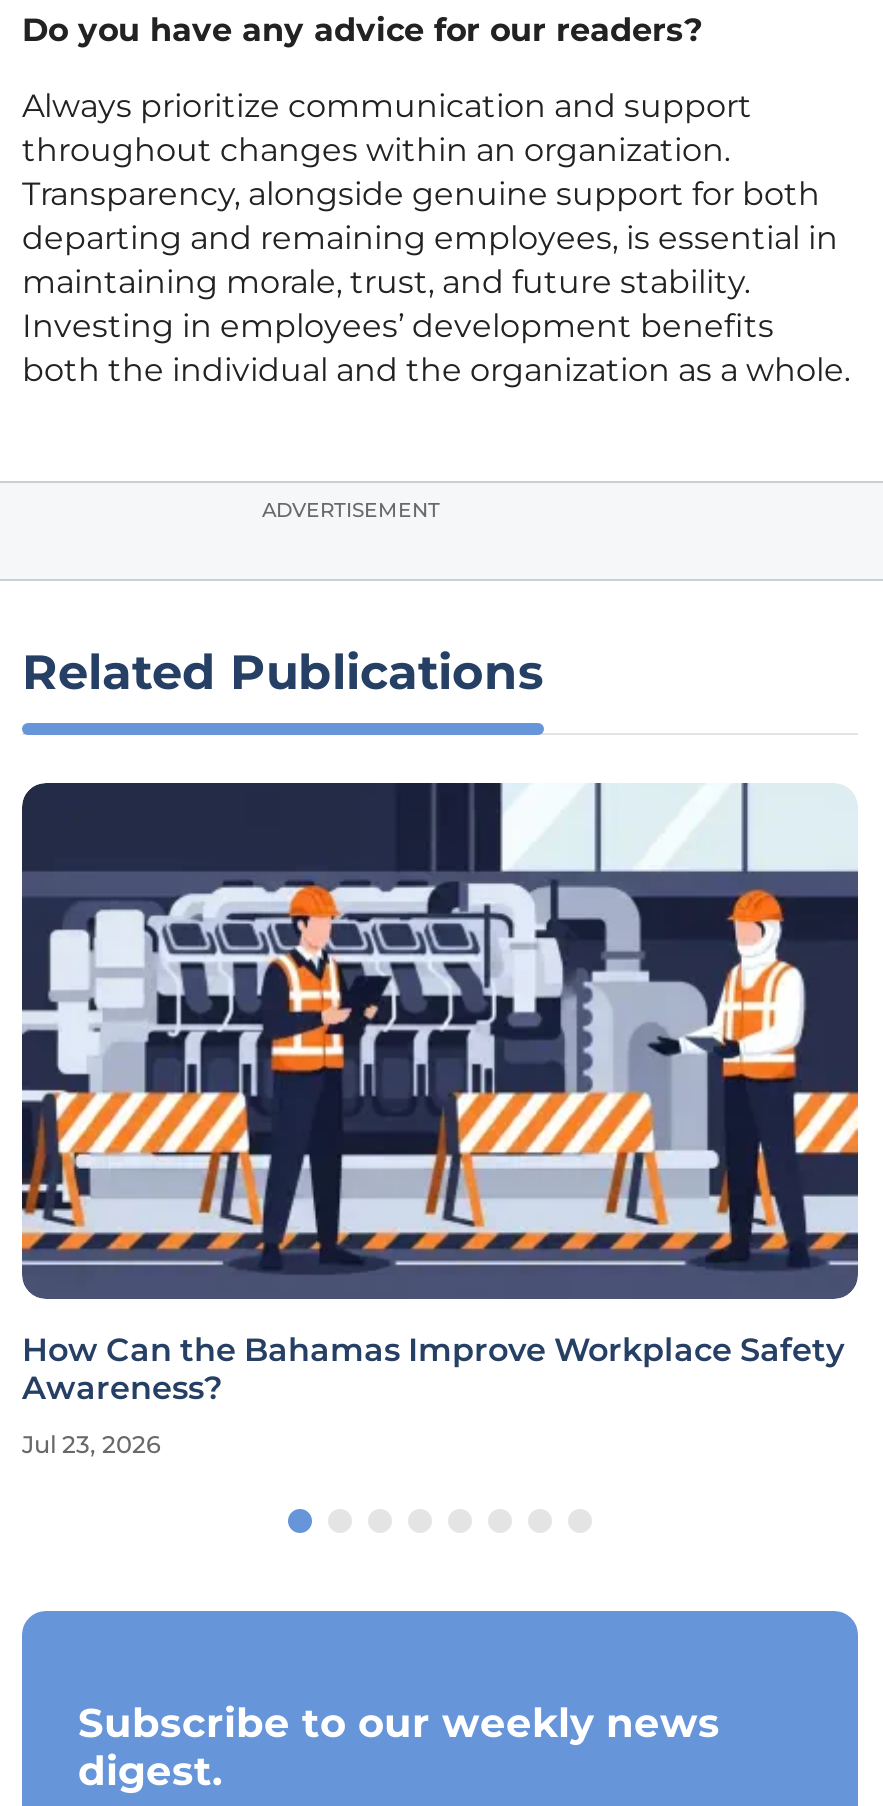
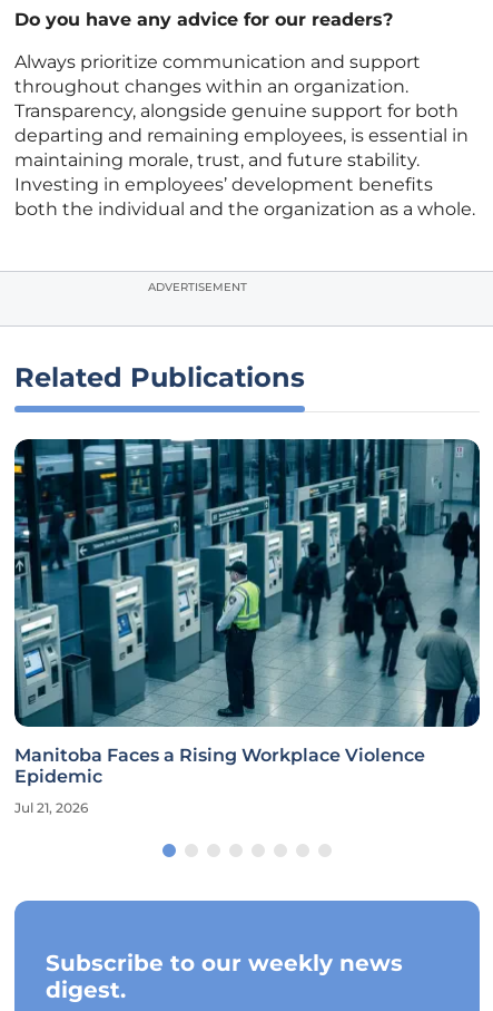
- [image]
- How Can the Bahamas Improve Workplace Safety
- Awareness?
+ [image]
+ Manitoba Faces a Rising Workplace Violence
+ Epidemic

- Jul 23, 2026
+ Jul 21, 2026
